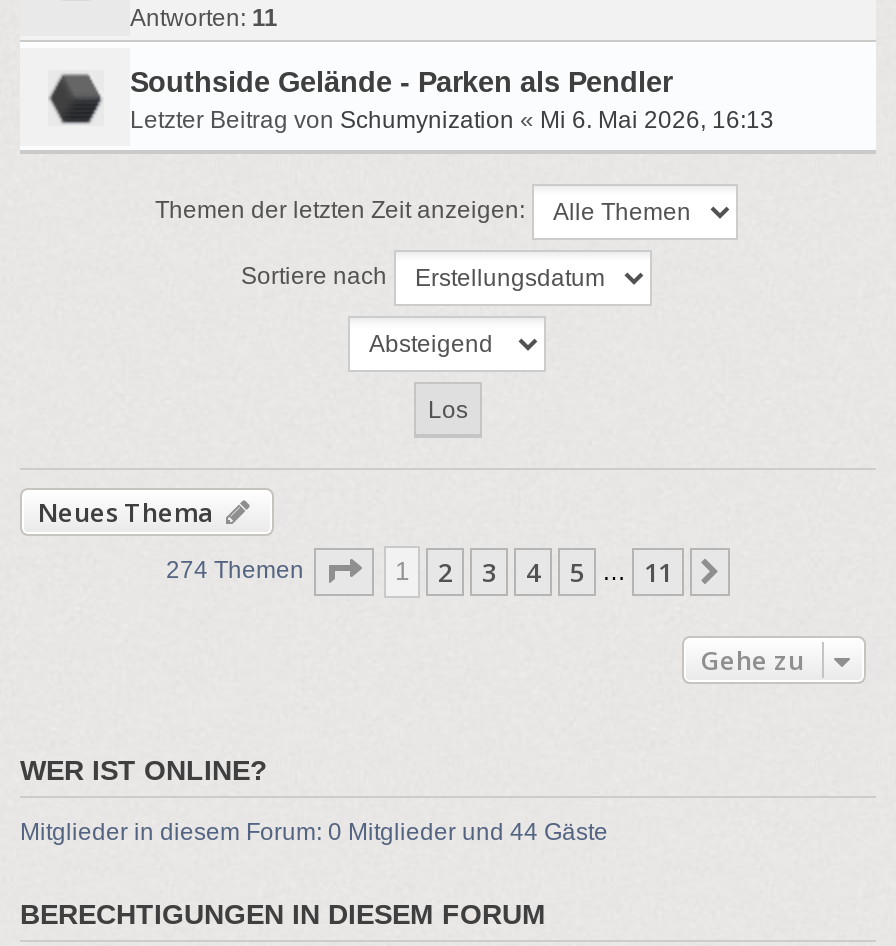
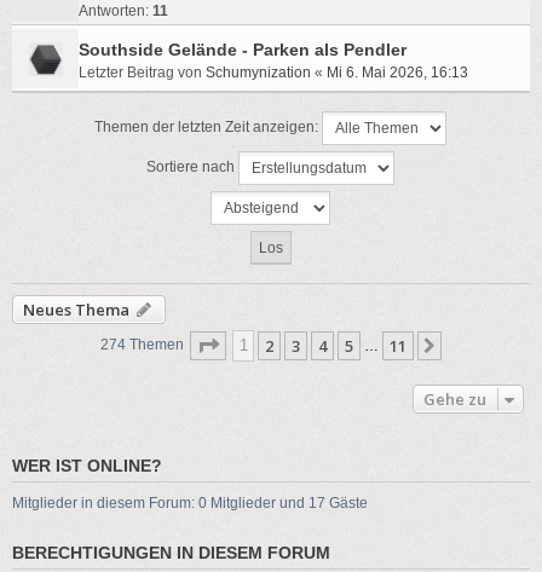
- Mitglieder in diesem Forum: 0 Mitglieder und 44 Gäste
+ Mitglieder in diesem Forum: 0 Mitglieder und 17 Gäste
